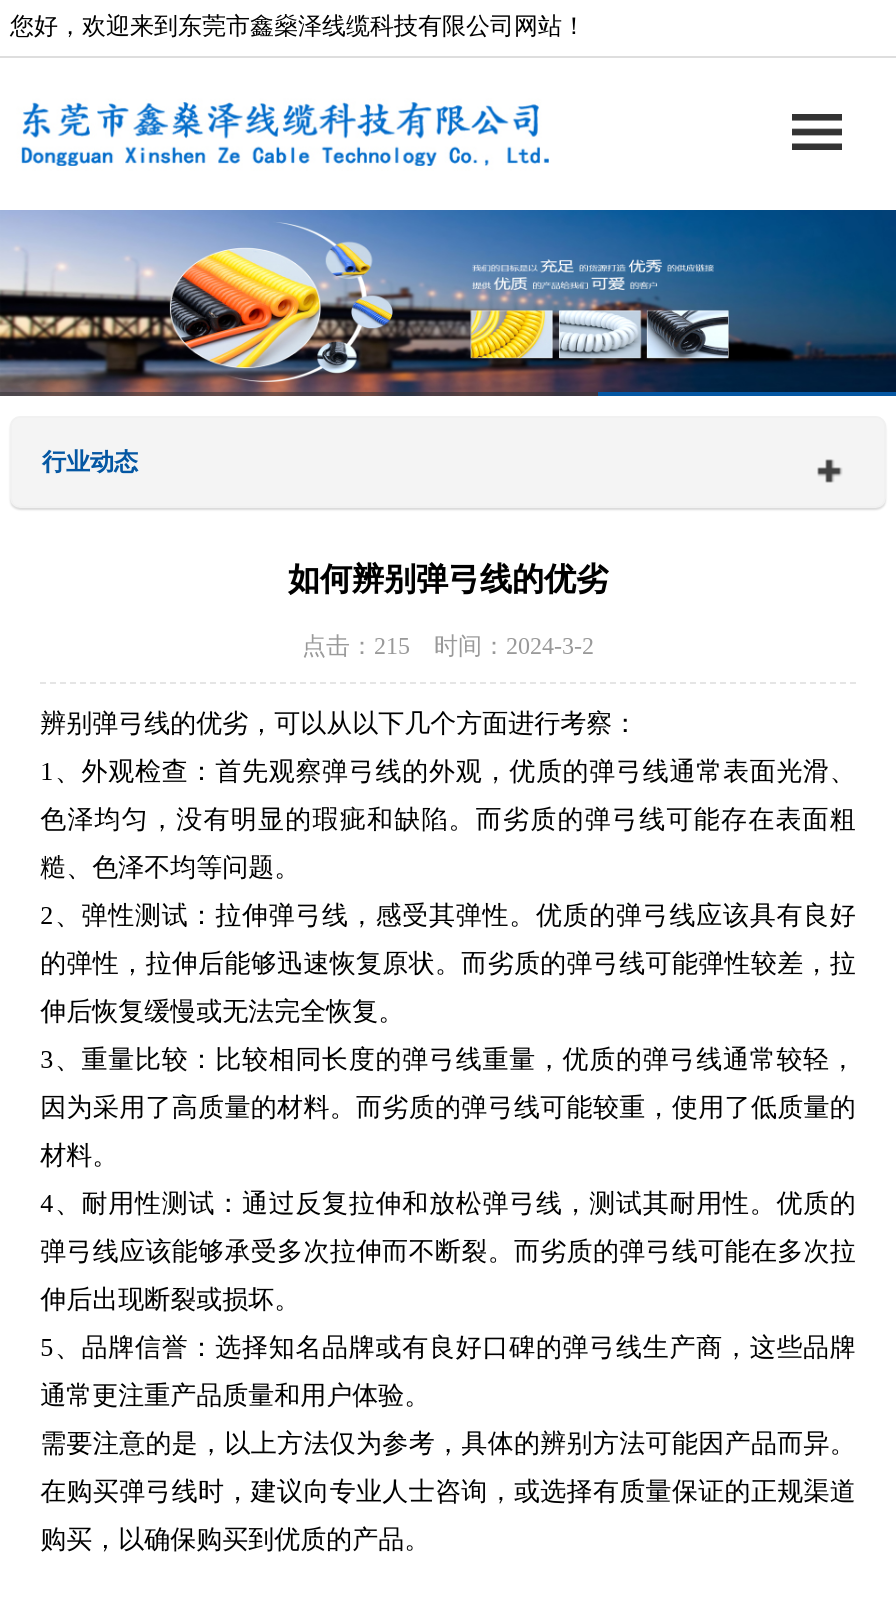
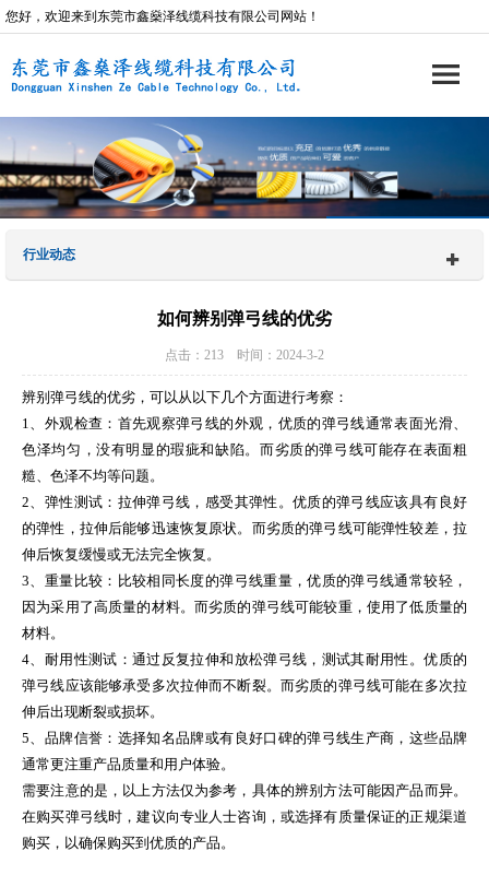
- 点击：215 时间：2024-3-2
+ 点击：213 时间：2024-3-2
